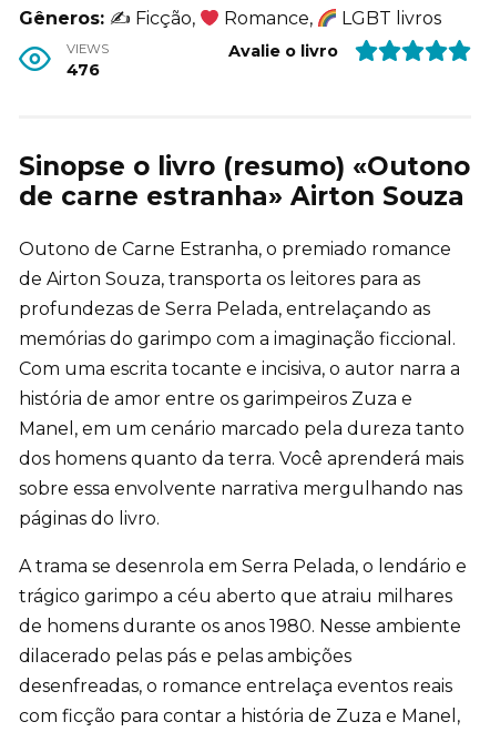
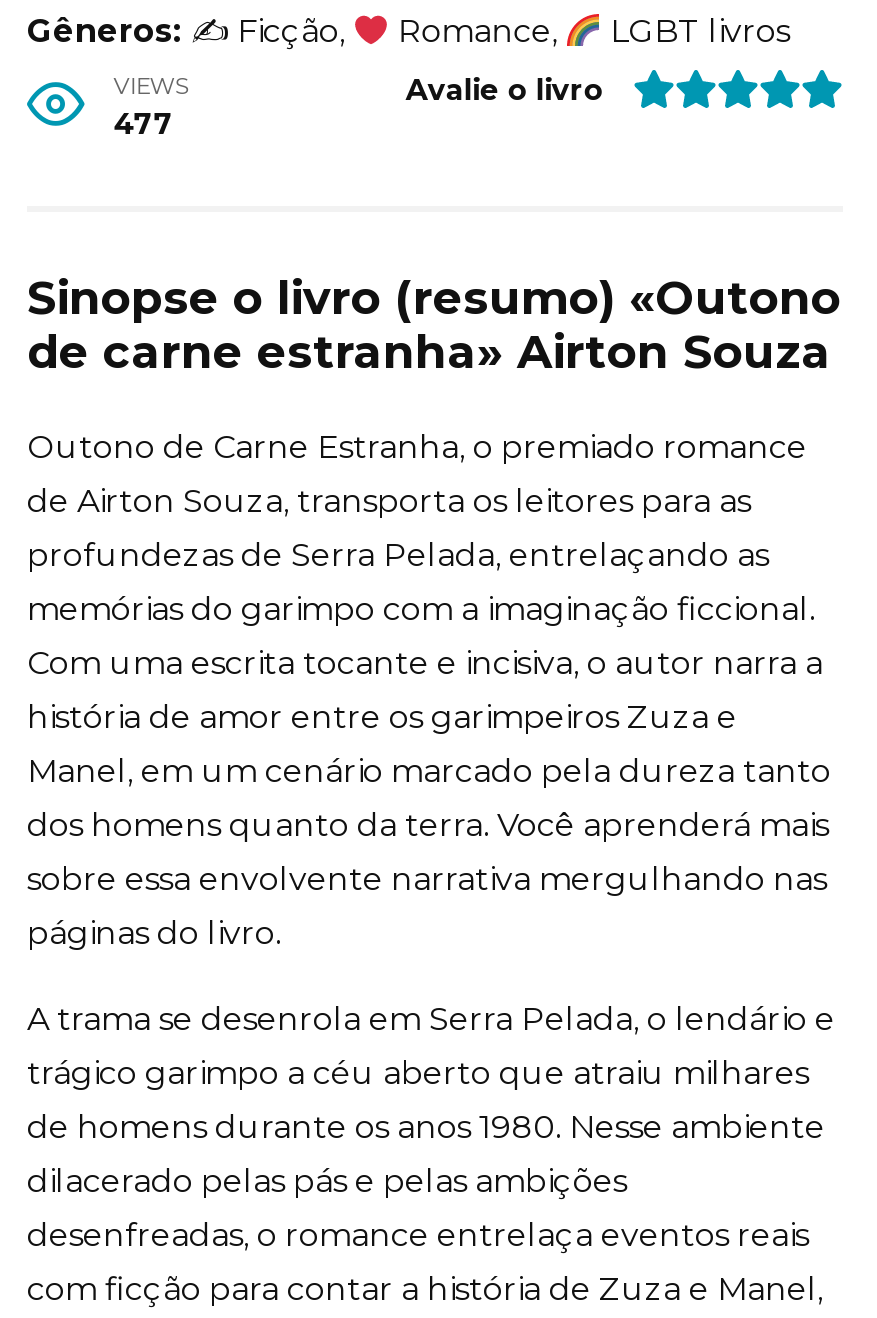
- 476
+ 477
